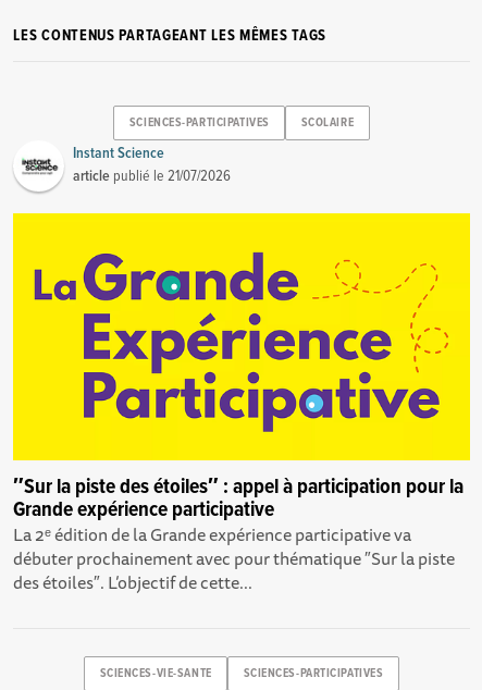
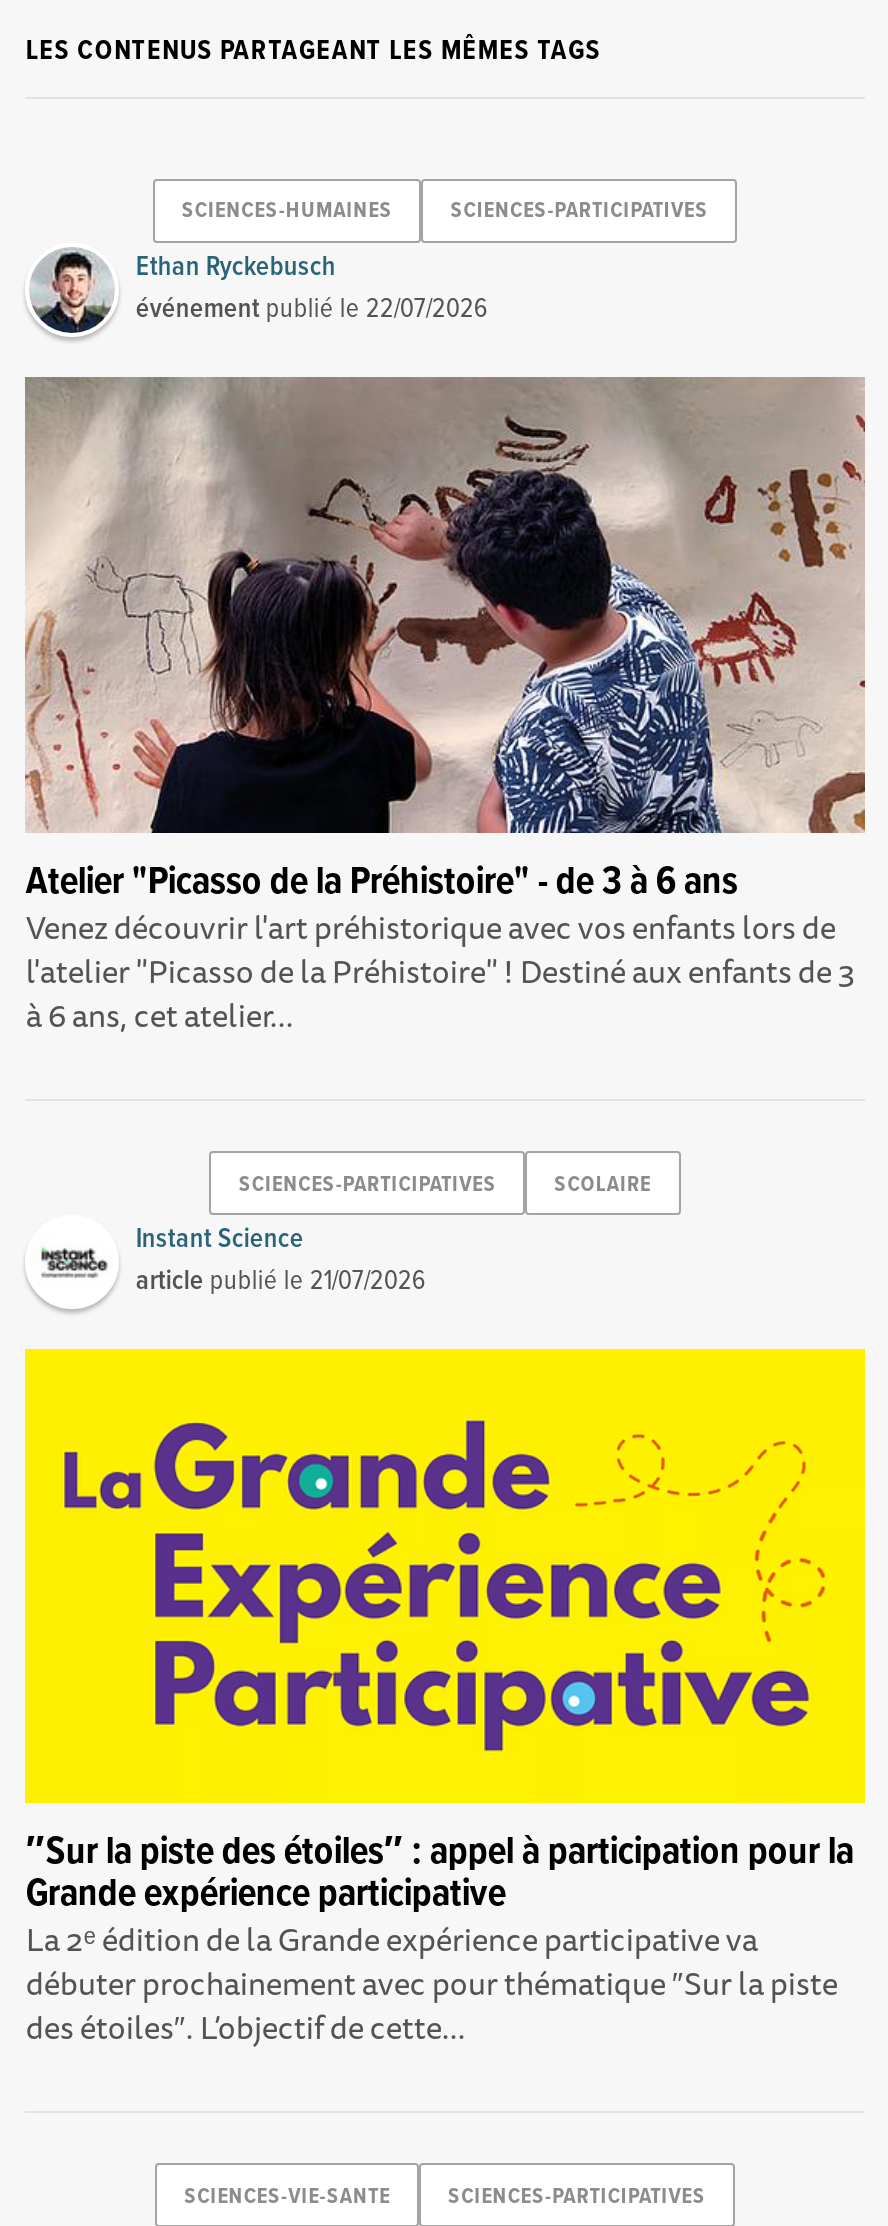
+ [image]
+ Atelier "Picasso de la Préhistoire" - de 3 à 6 ans
+ Venez découvrir l'art préhistorique avec vos enfants lors de
+ l'atelier "Picasso de la Préhistoire" ! Destiné aux enfants de 3
+ à 6 ans, cet atelier...

+ [image]
+ SCIENCES-HUMAINES
+ SCIENCES-PARTICIPATIVES
+ Ethan Ryckebusch
+ événement publié le 22/07/2026
